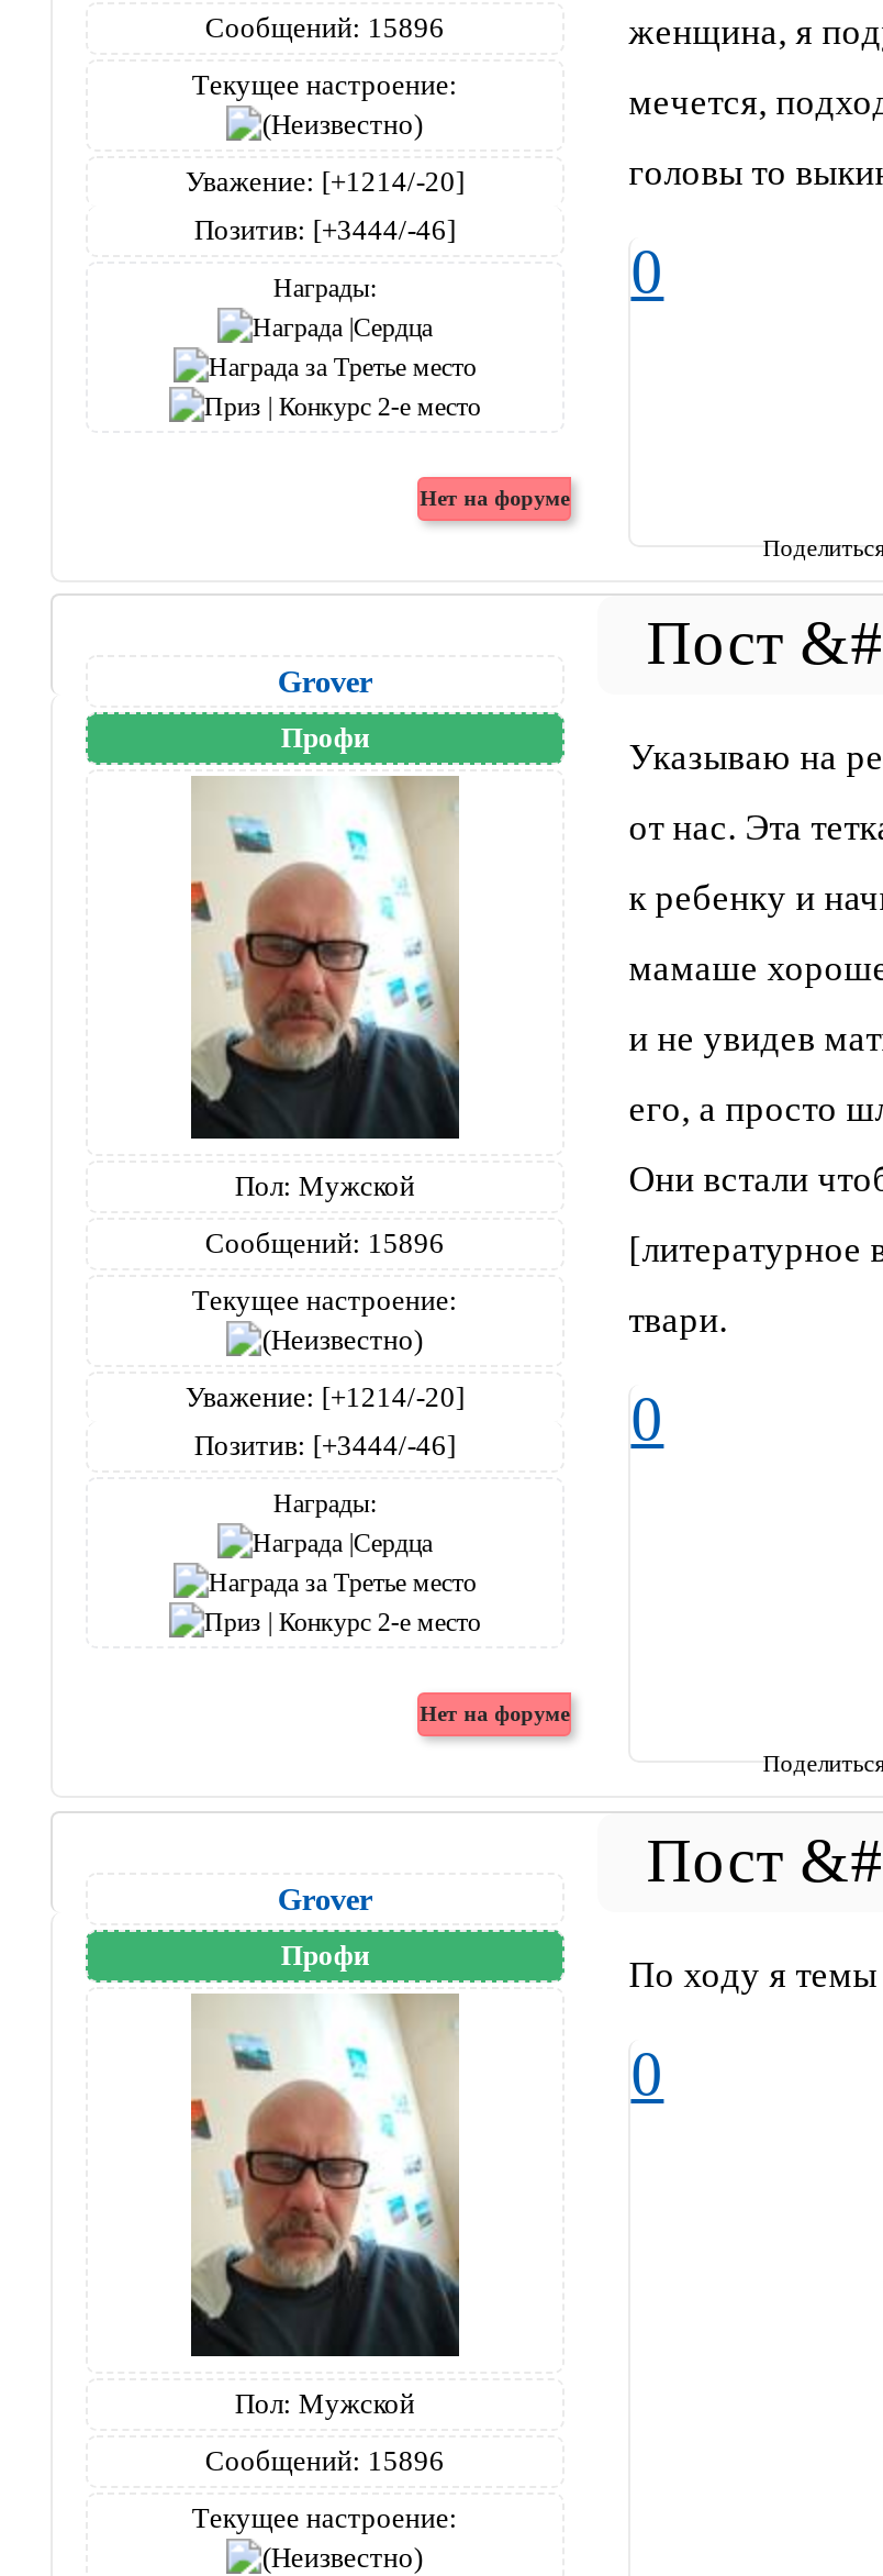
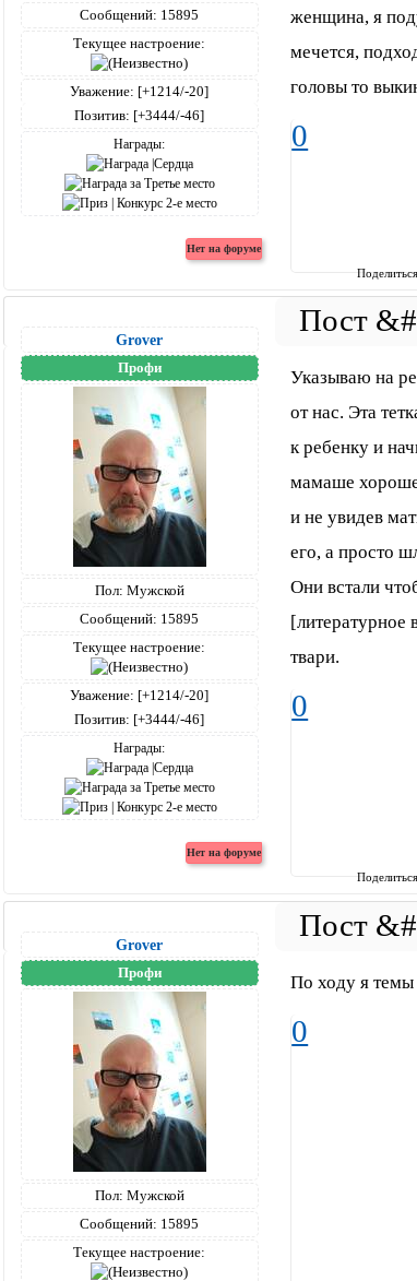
- Сообщений: 15896
+ Сообщений: 15895

- Сообщений: 15896
+ Сообщений: 15895

- Сообщений: 15896
+ Сообщений: 15895
